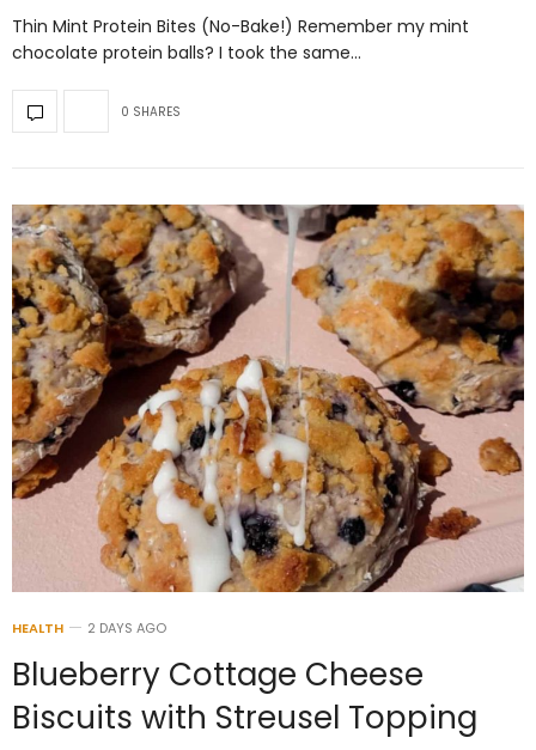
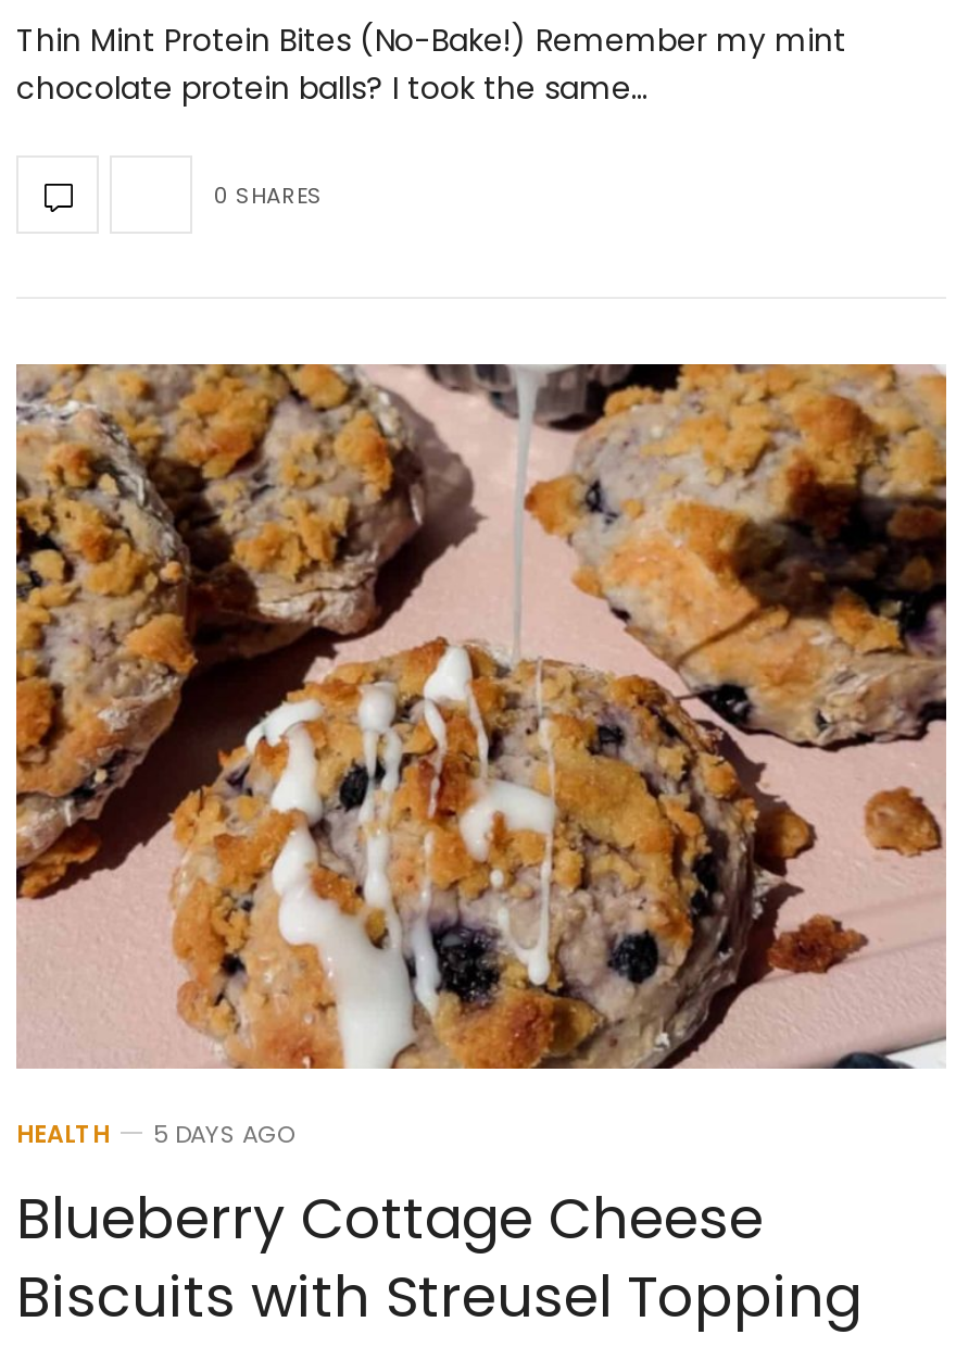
- HEALTH 2 DAYS AGO
+ HEALTH 5 DAYS AGO
